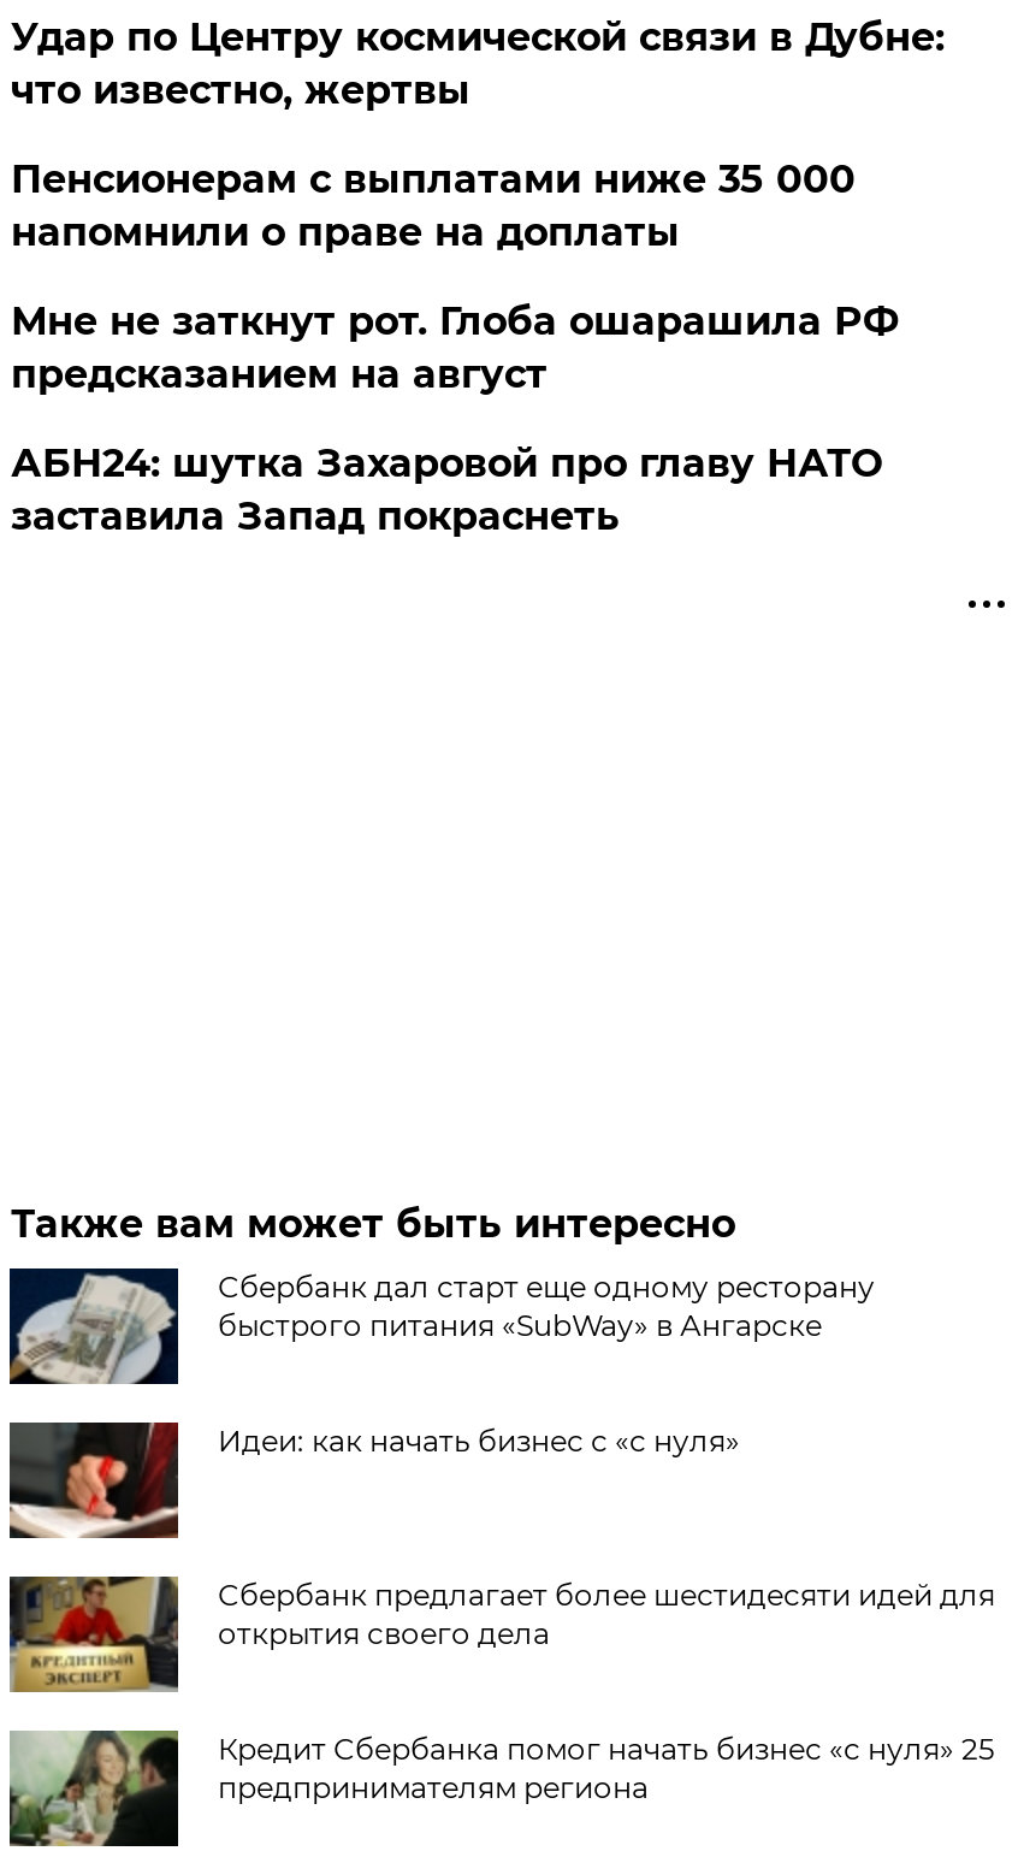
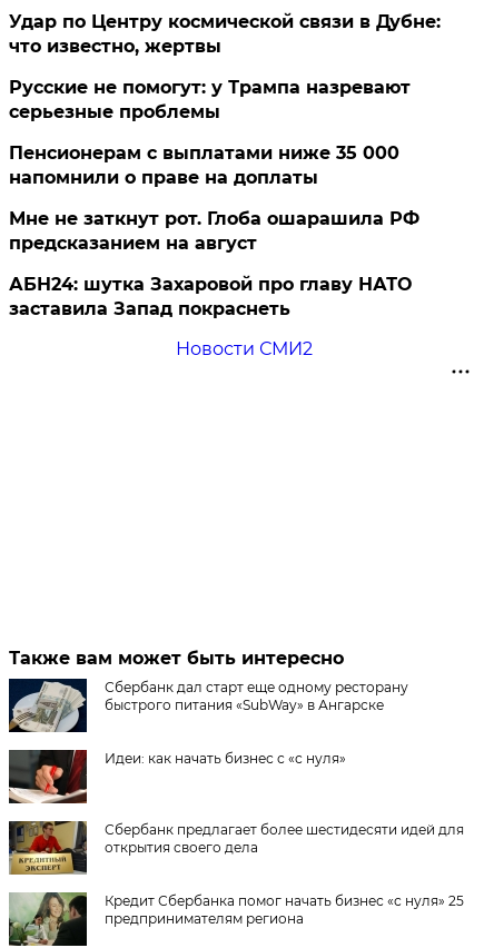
+ Русские не помогут: у Трампа назревают
+ серьезные проблемы

+ Новости СМИ2
